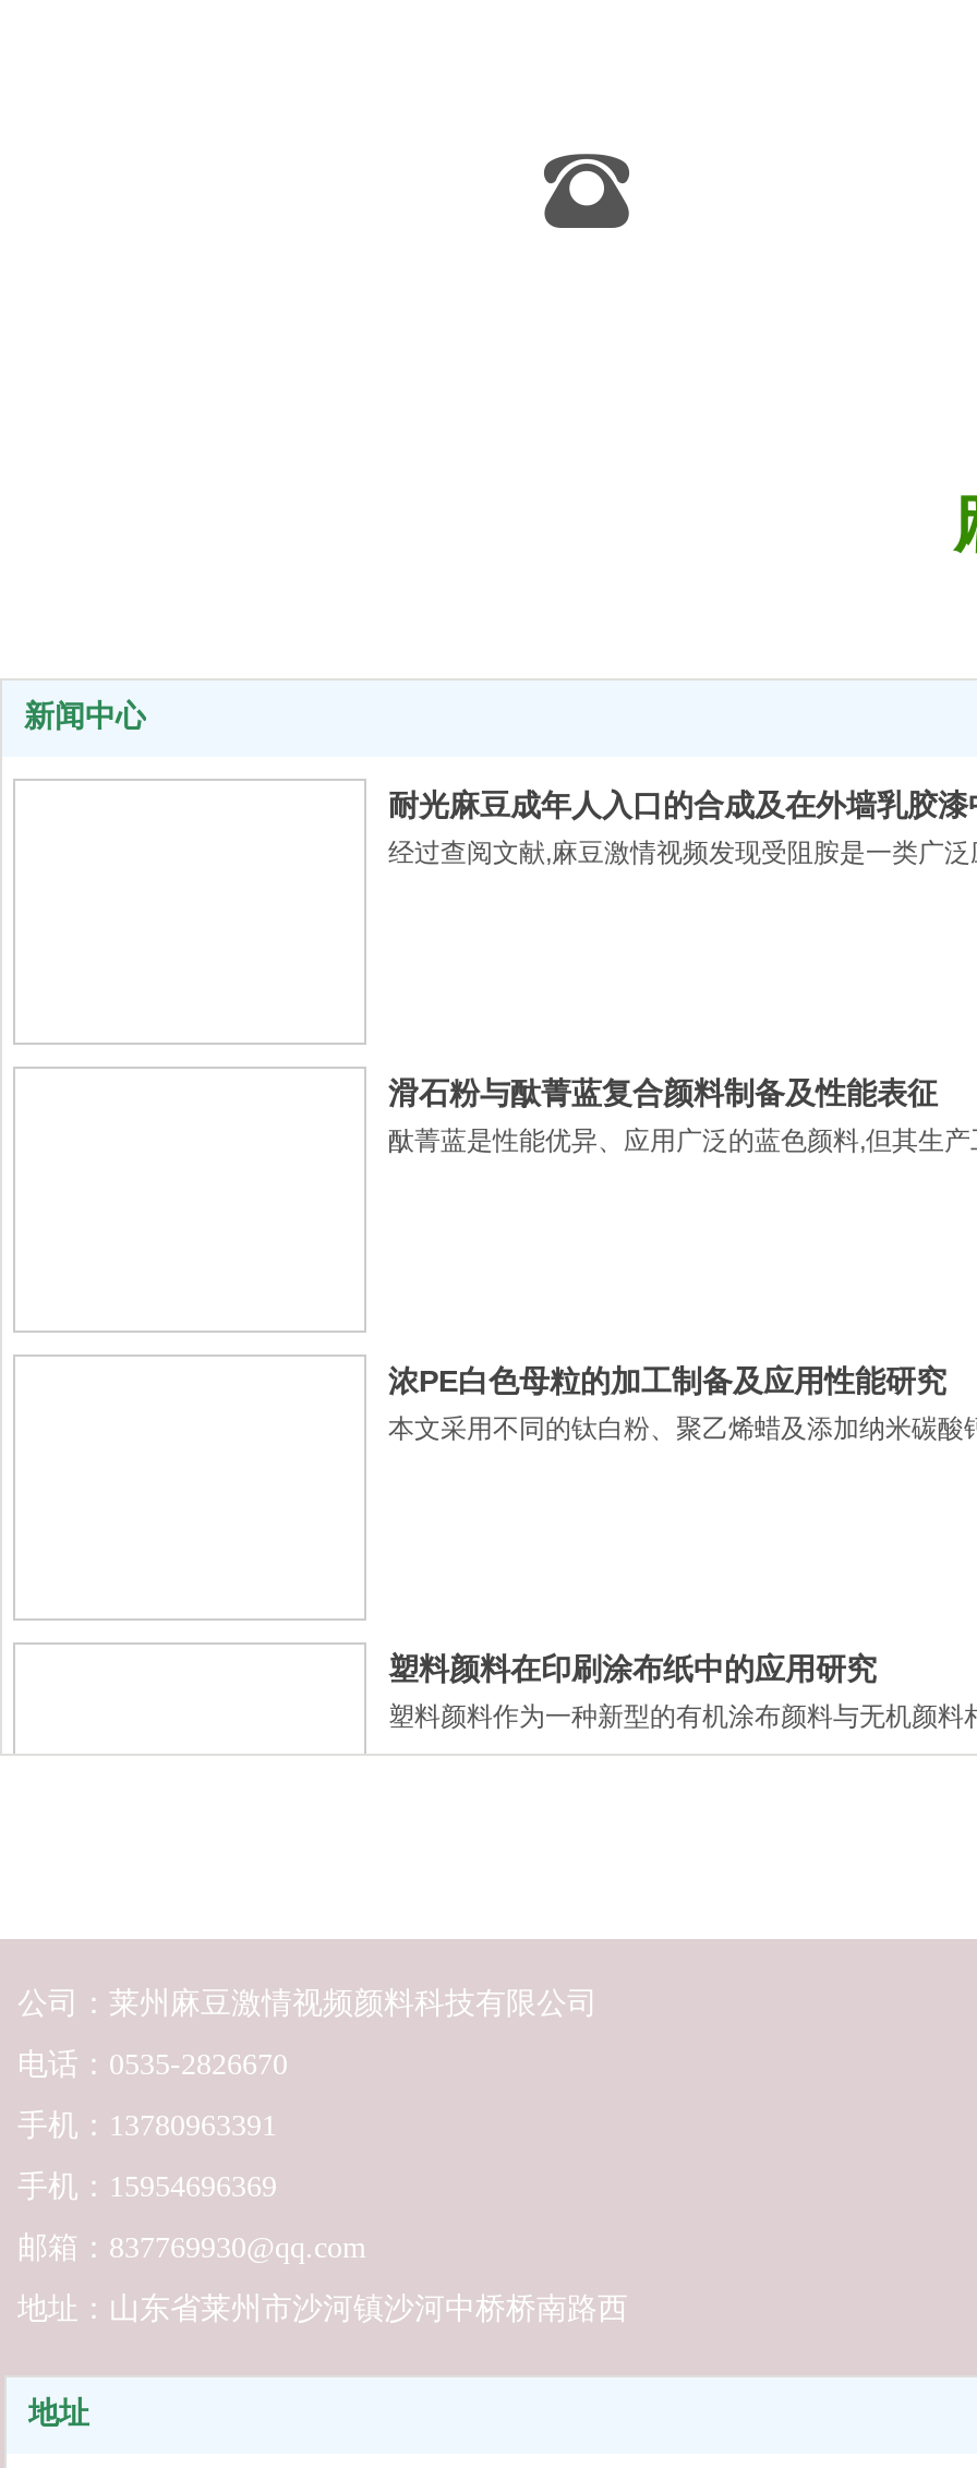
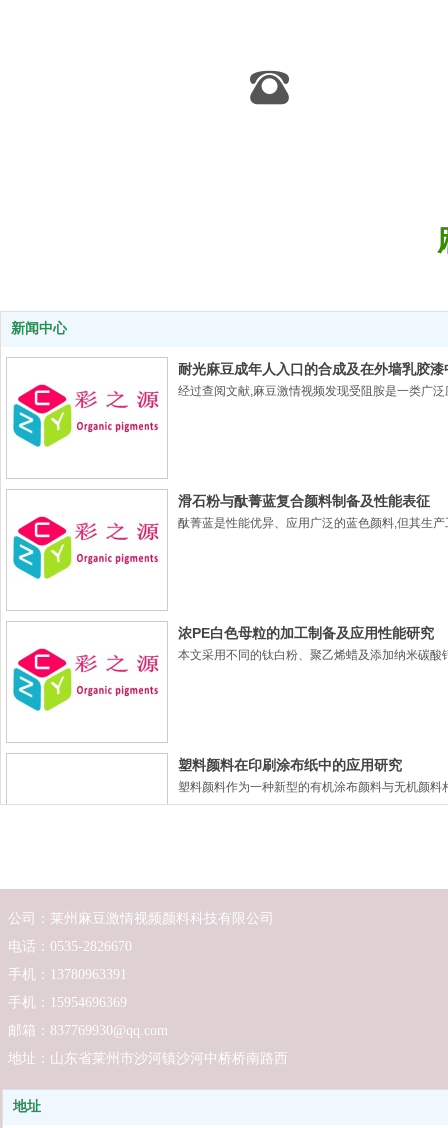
+ [image]

+ [image]

+ [image]
